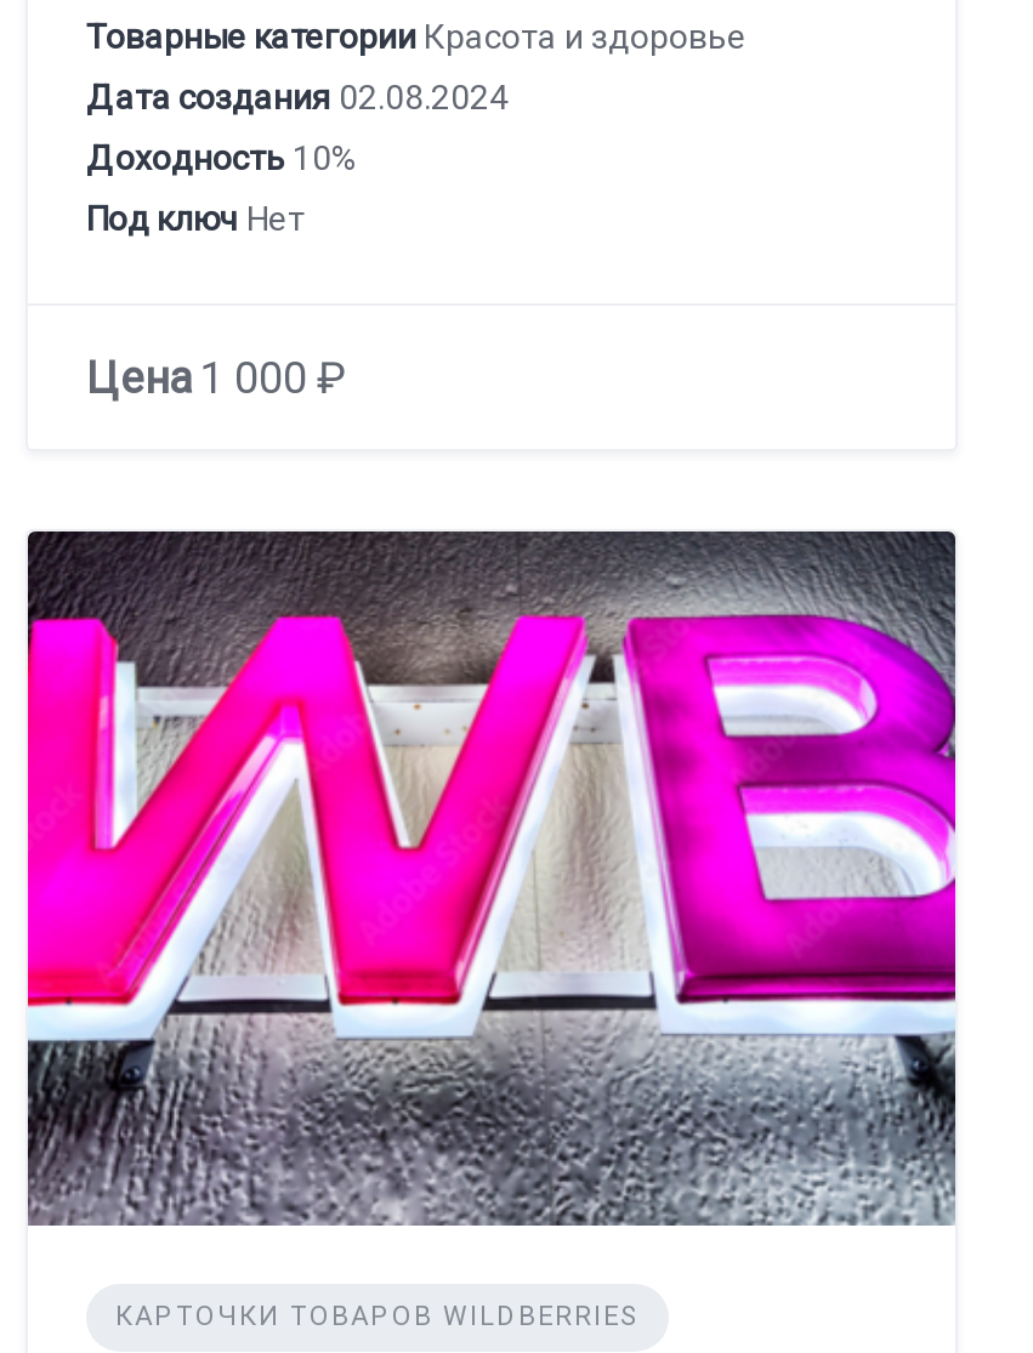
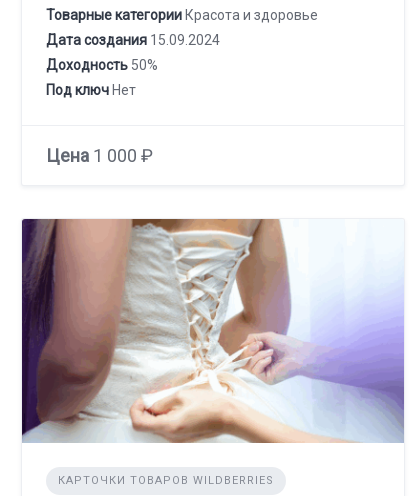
- Дата создания 02.08.2024
+ Дата создания 15.09.2024

- Доходность 10%
+ Доходность 50%

- [image]
+ [image]
